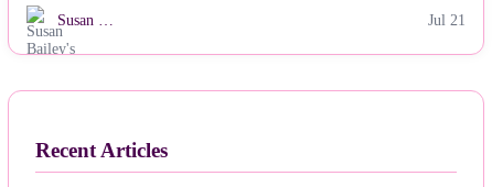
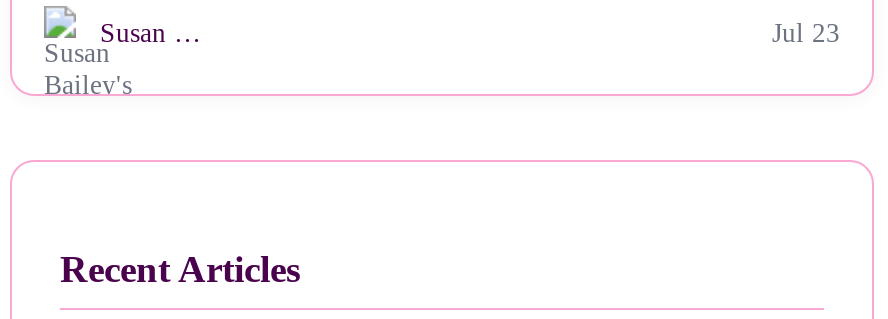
- Jul 21
+ Jul 23
